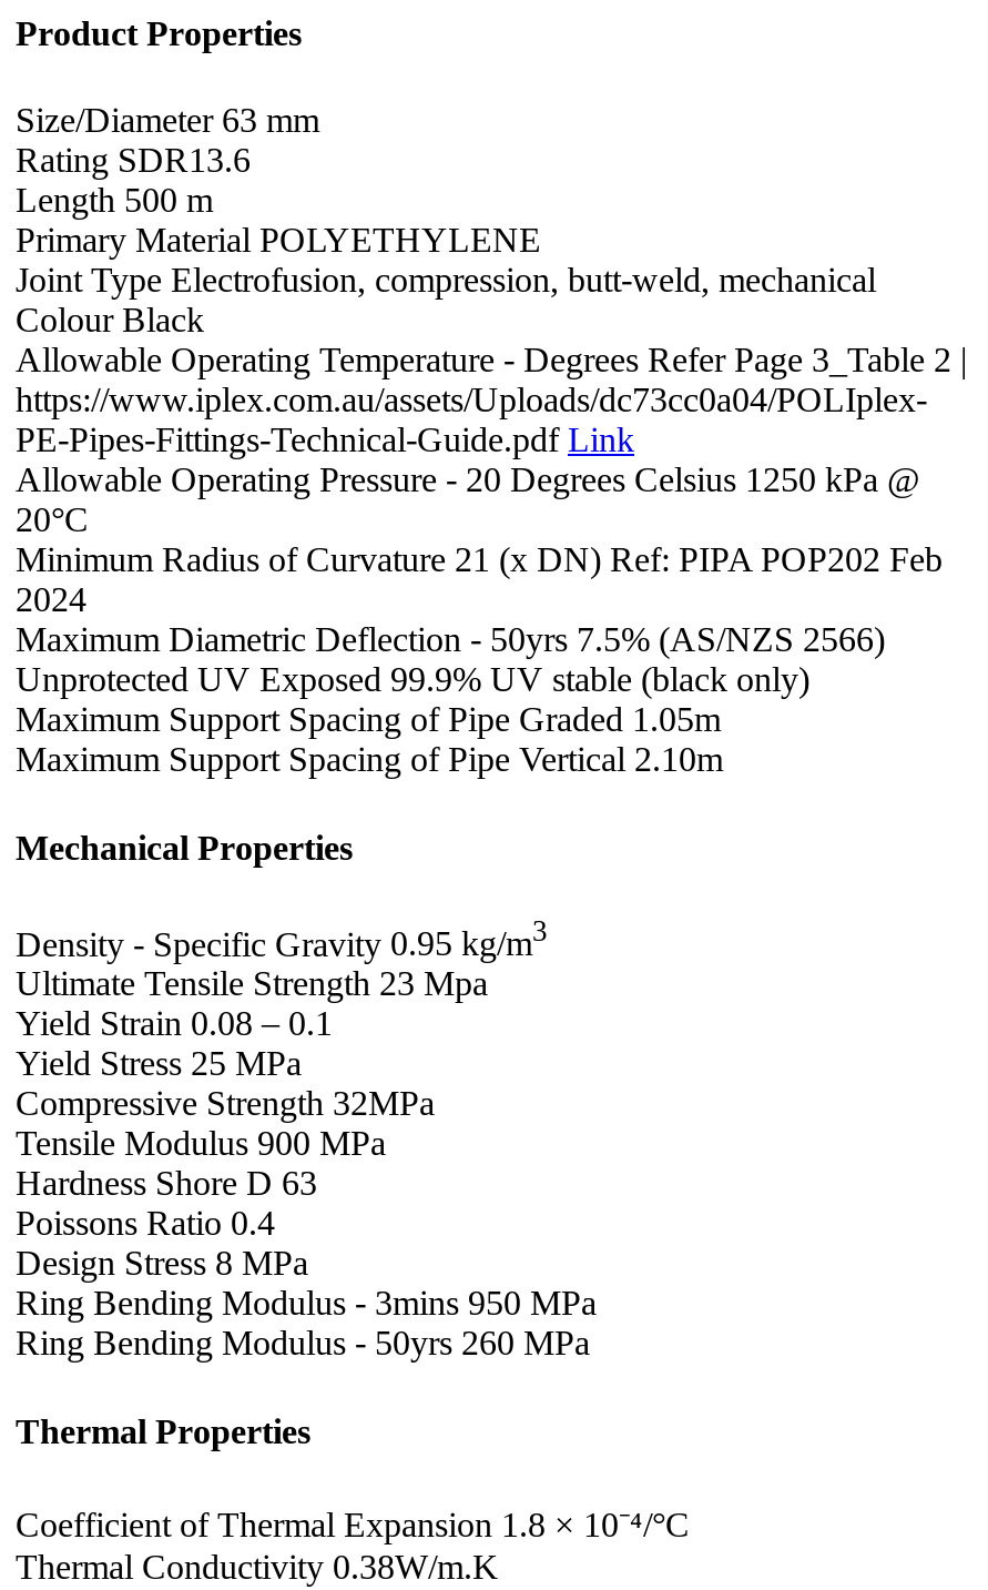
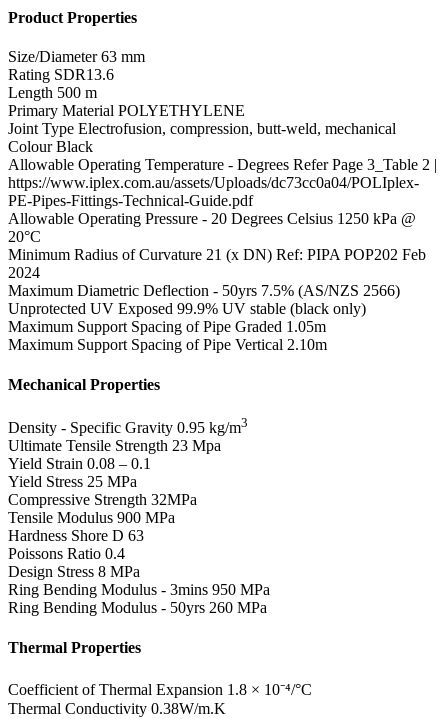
- PE-Pipes-Fittings-Technical-Guide.pdf Link
+ PE-Pipes-Fittings-Technical-Guide.pdf
